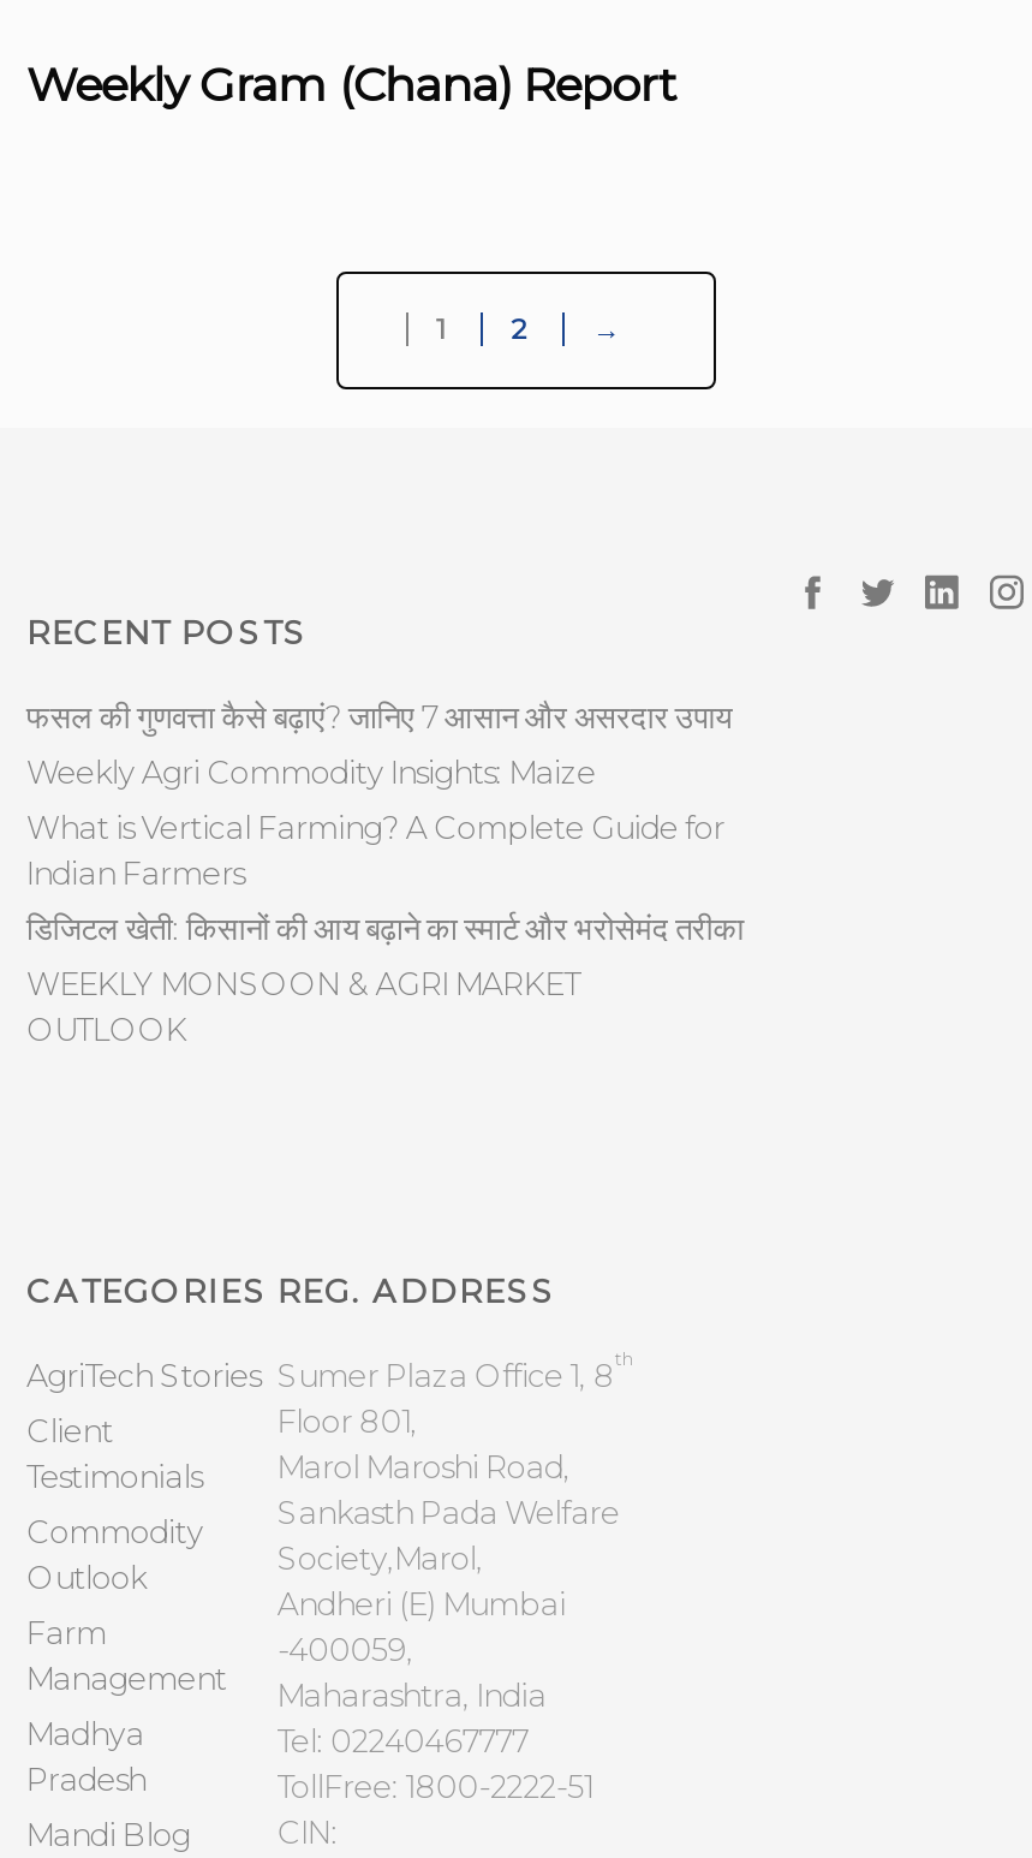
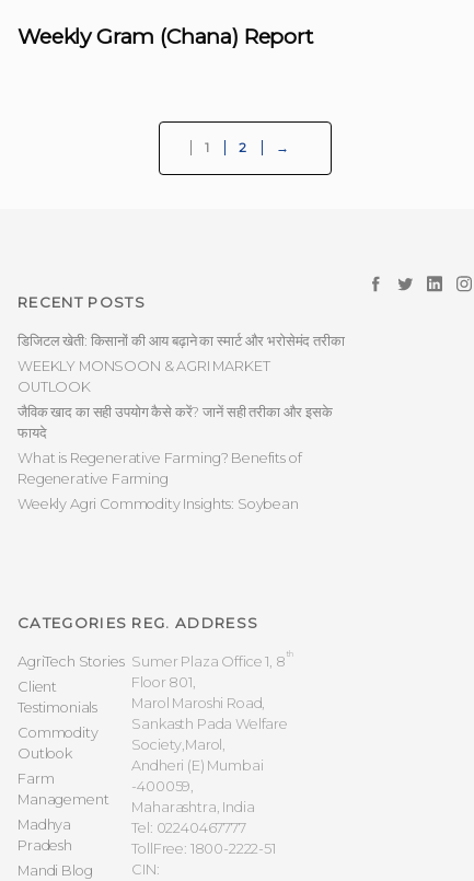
- फसल की गुणवत्ता कैसे बढ़ाएं? जानिए 7 आसान और असरदार उपाय
- Weekly Agri Commodity Insights: Maize
- What is Vertical Farming? A Complete Guide for
- Indian Farmers

moved up: डिजिटल खेती: किसानों की आय बढ़ाने का स्मार्ट और भरोसेमंद तरीका | WEEKLY MONSOON & AGRI MARKET | OUTLOOK

+ जैविक खाद का सही उपयोग कैसे करें? जानें सही तरीका और इसके
+ फायदे
+ What is Regenerative Farming? Benefits of
+ Regenerative Farming
+ Weekly Agri Commodity Insights: Soybean
